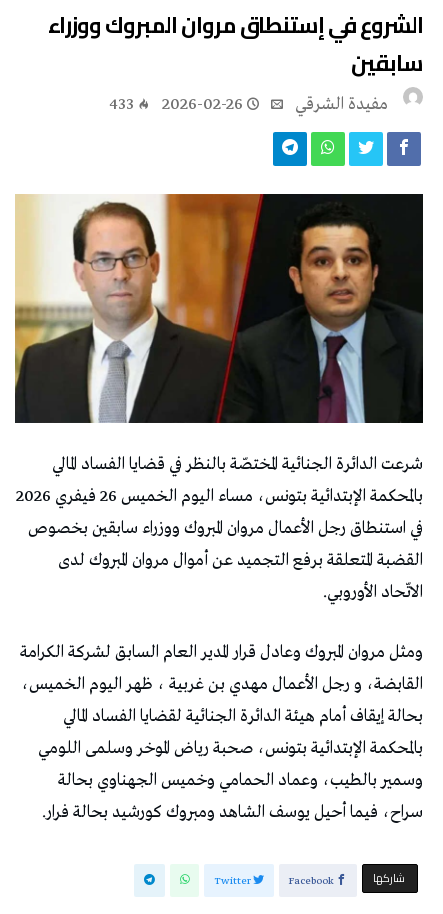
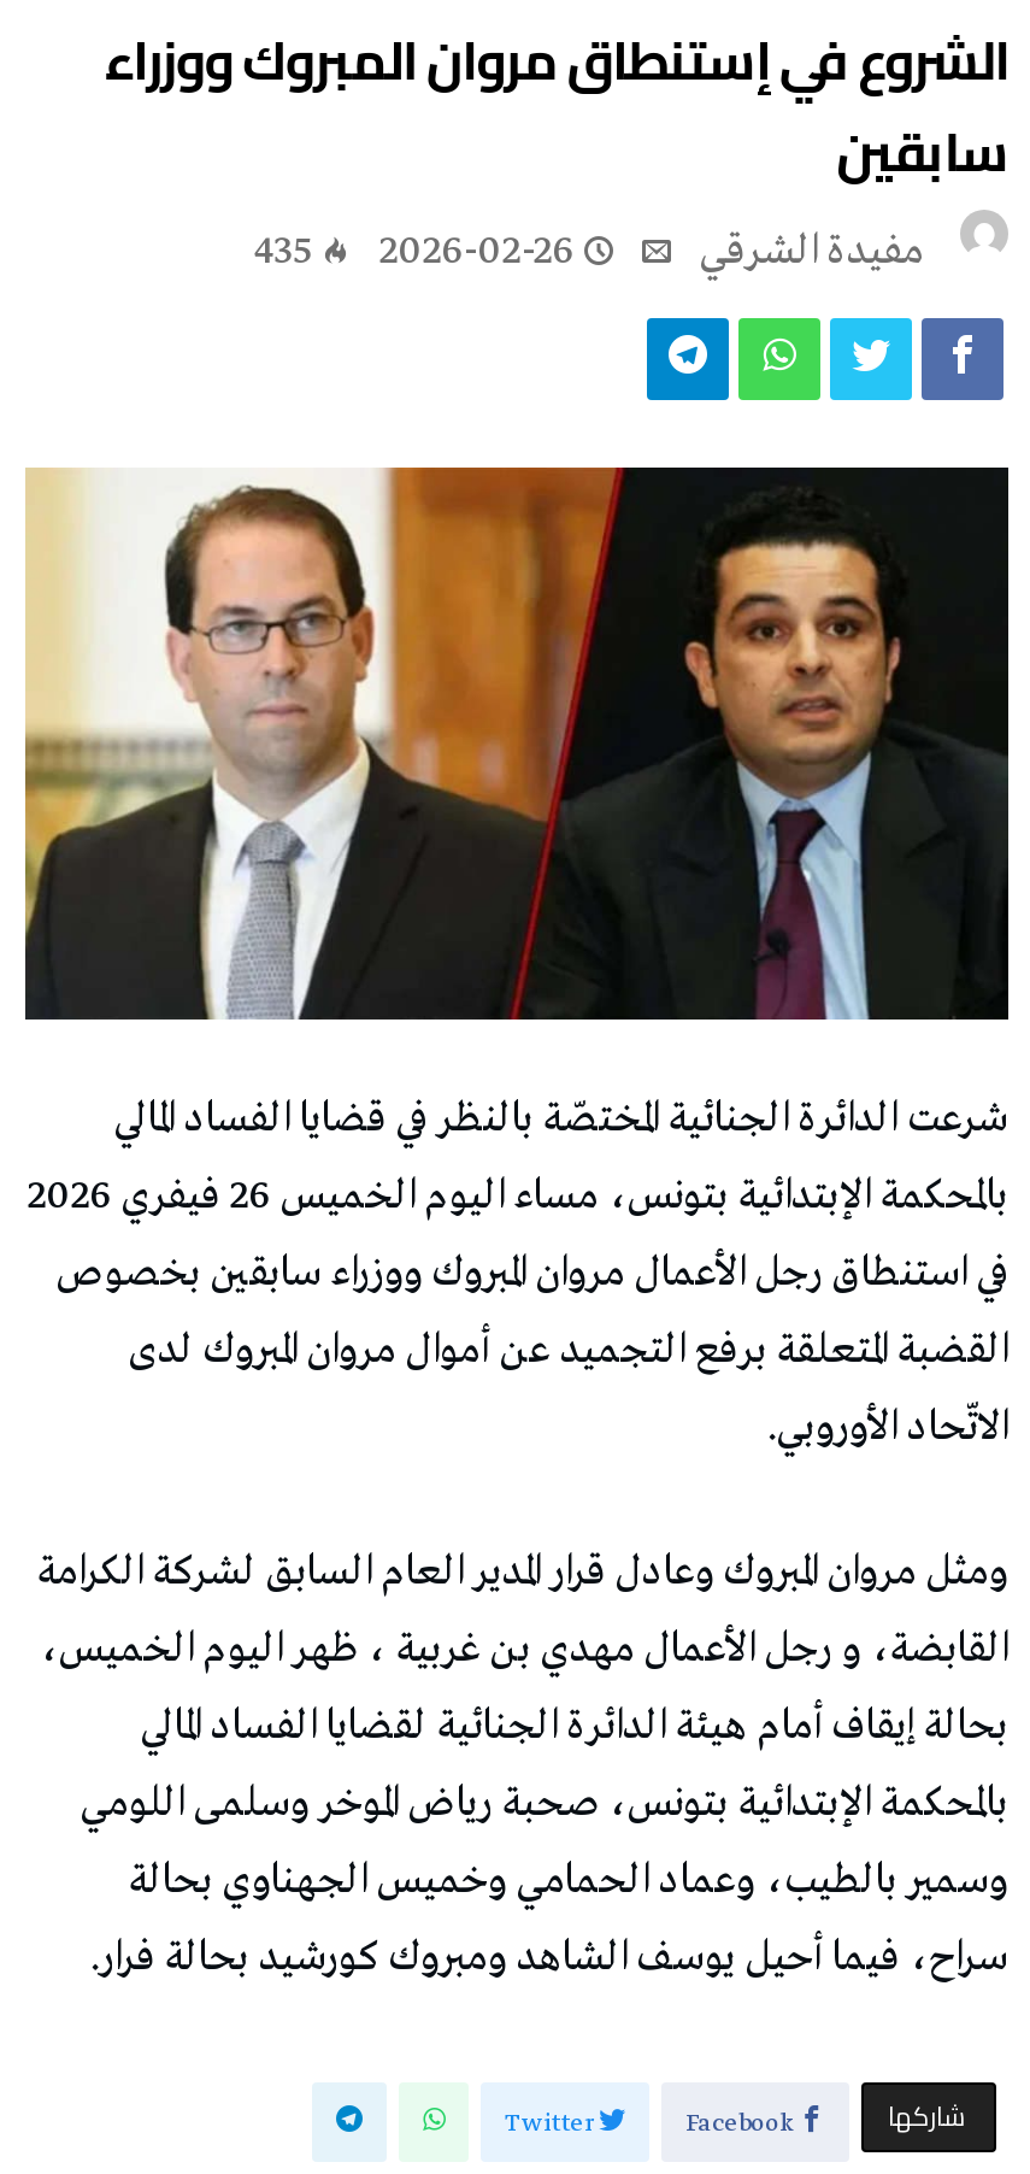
- 433 2026-02-26
+ 435 2026-02-26
